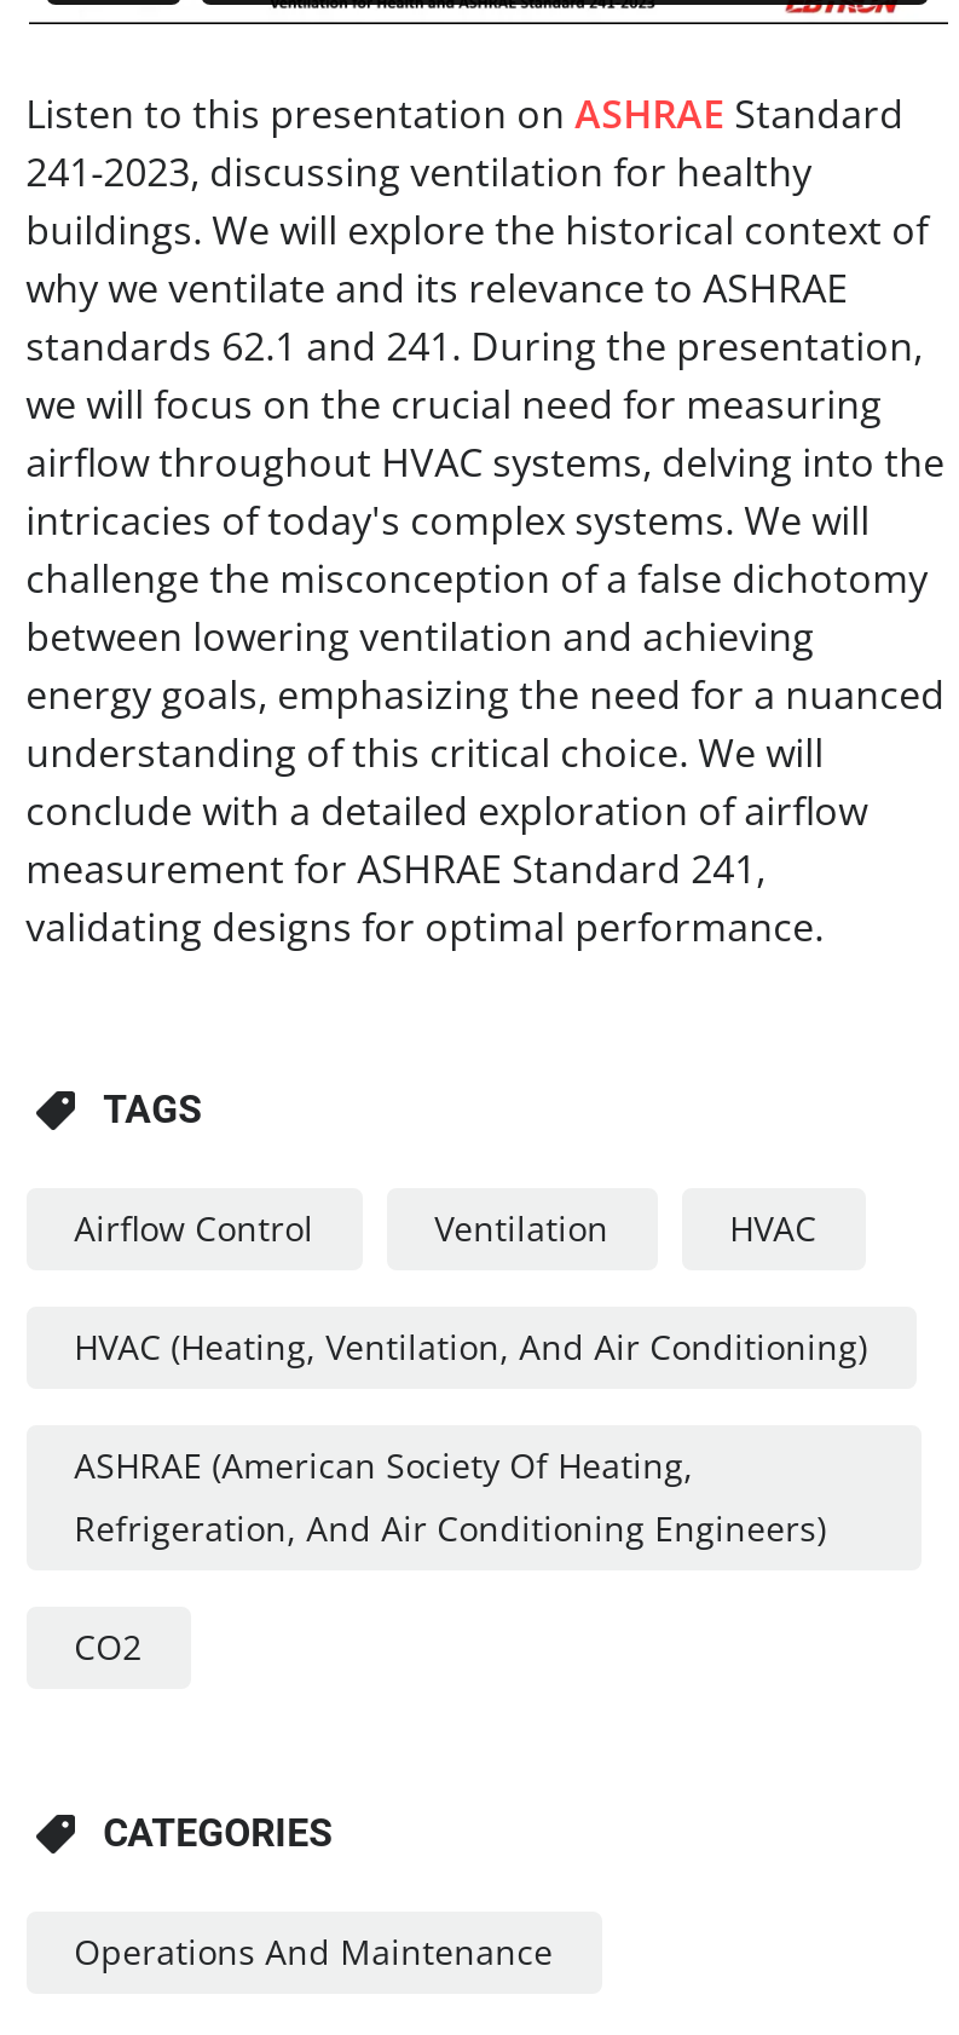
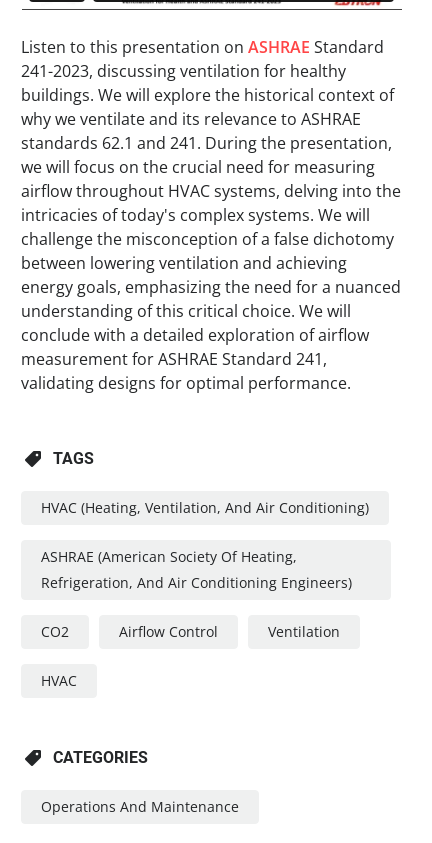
moved down: Airflow Control | Ventilation | HVAC

moved up: HVAC (Heating, Ventilation, And Air Conditioning) | ASHRAE (American Society Of Heating, | Refrigeration, And Air Conditioning Engineers) | CO2
